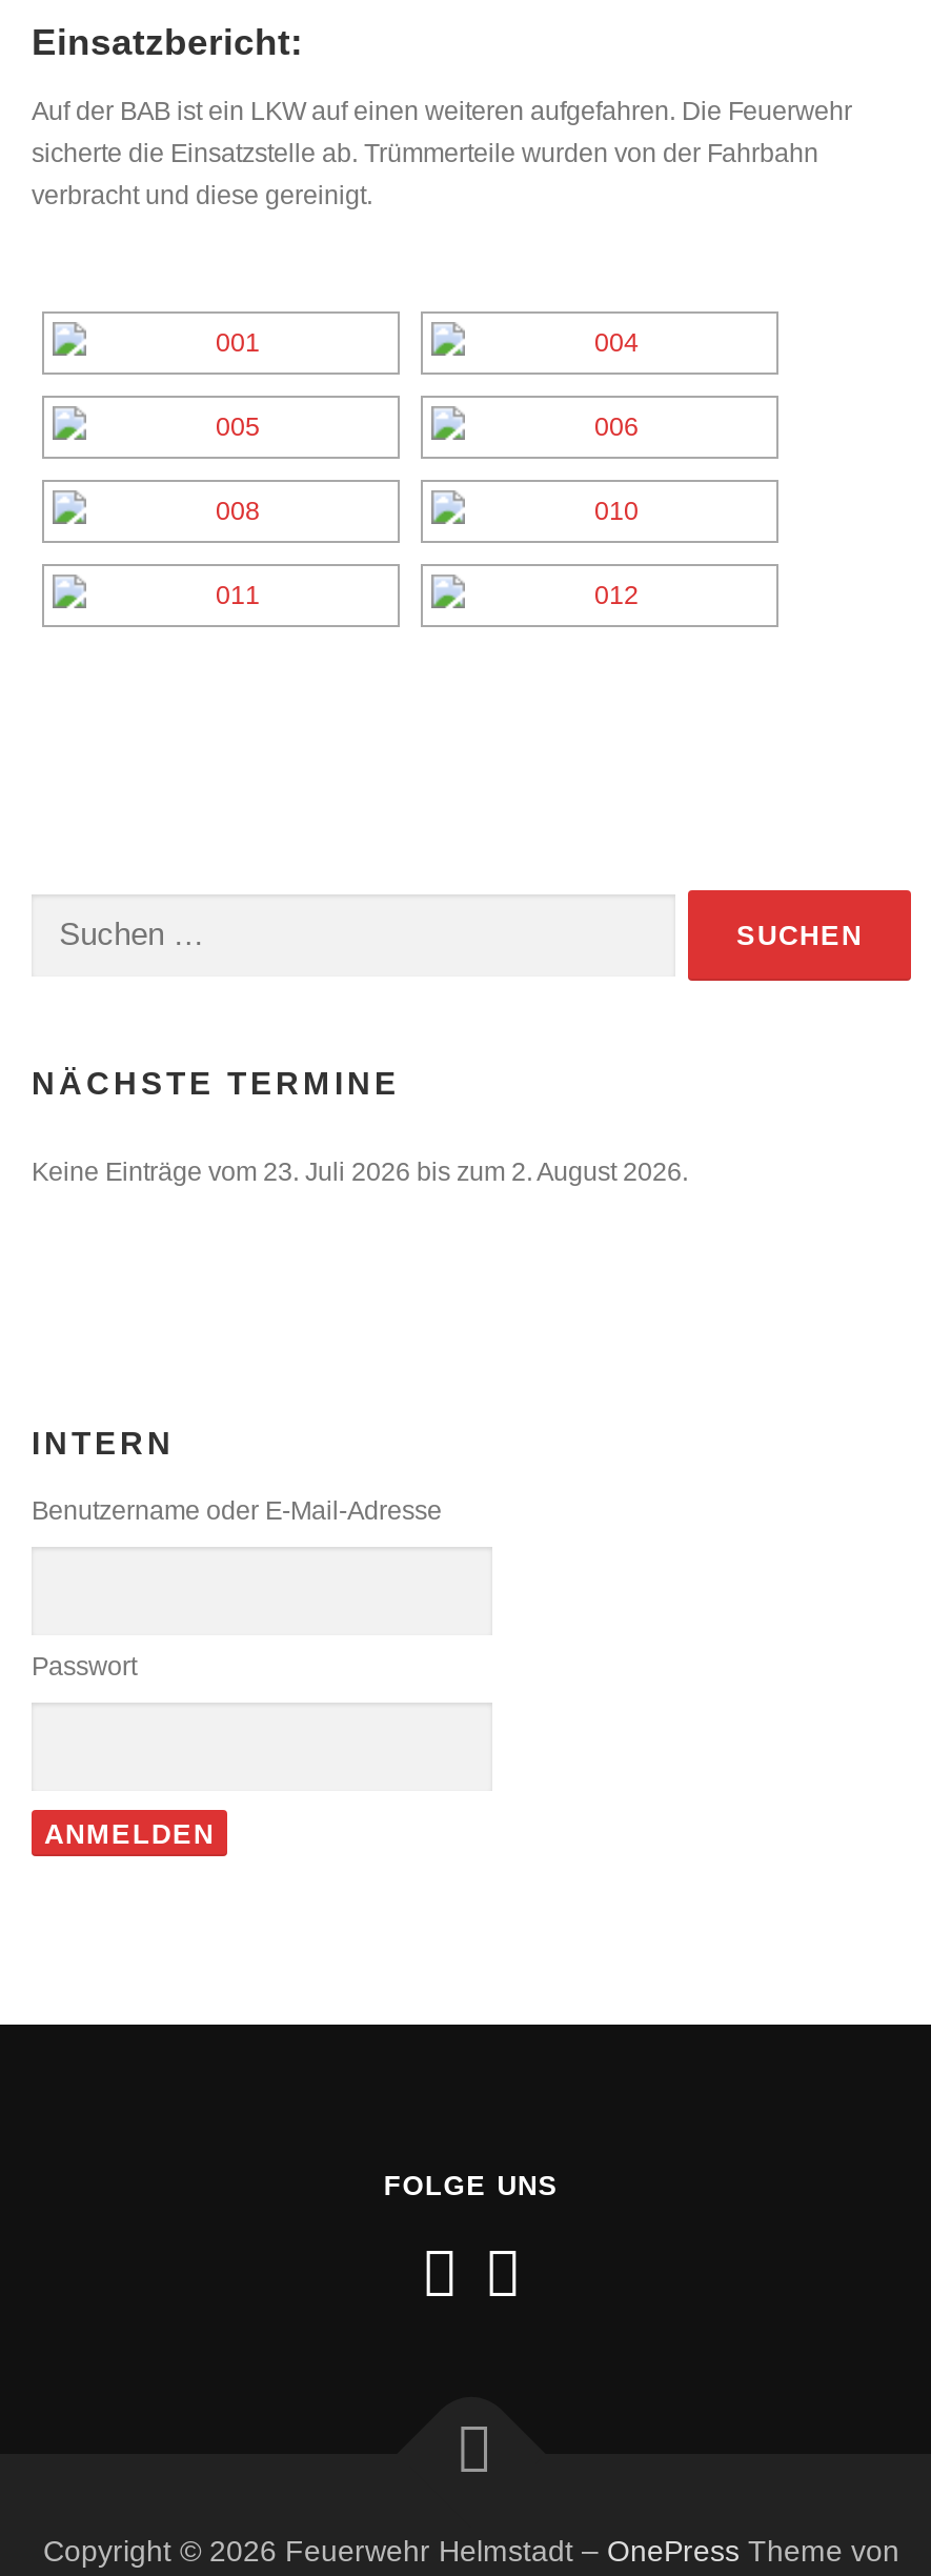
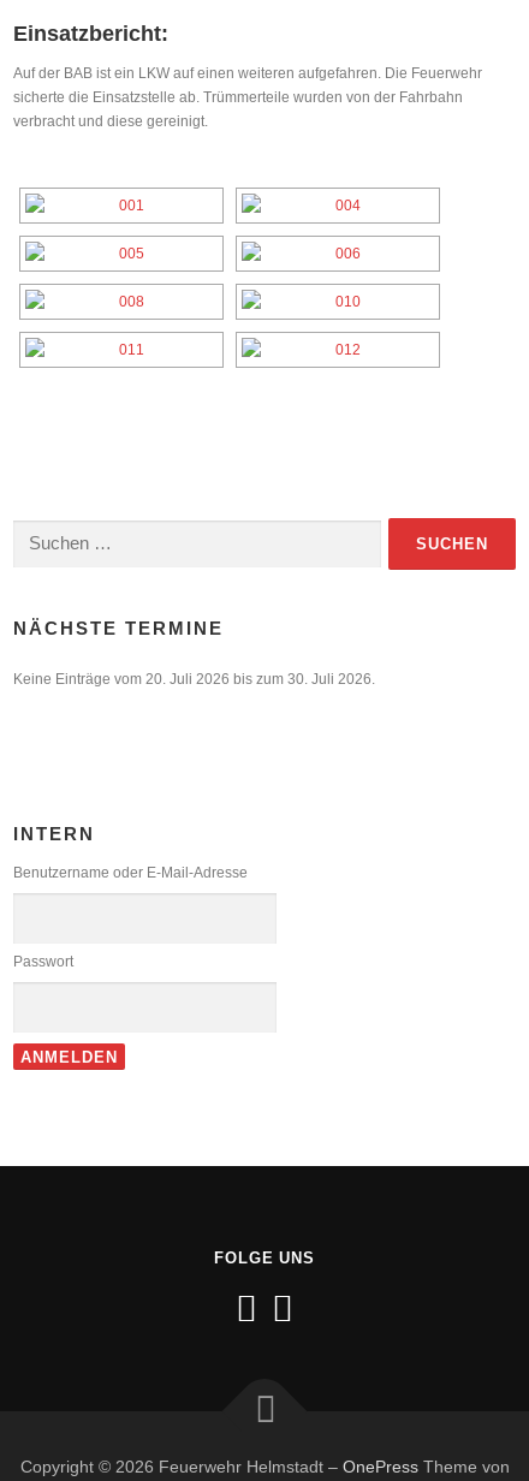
- Keine Einträge vom 23. Juli 2026 bis zum 2. August 2026.
+ Keine Einträge vom 20. Juli 2026 bis zum 30. Juli 2026.
